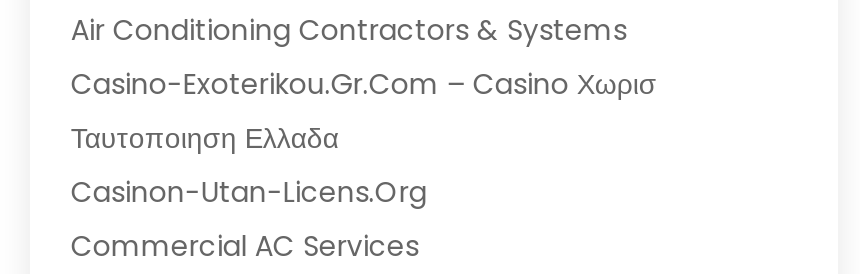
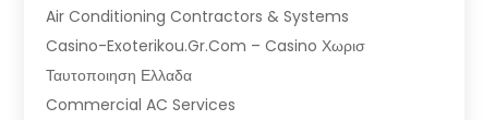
- Casinon-Utan-Licens.org
